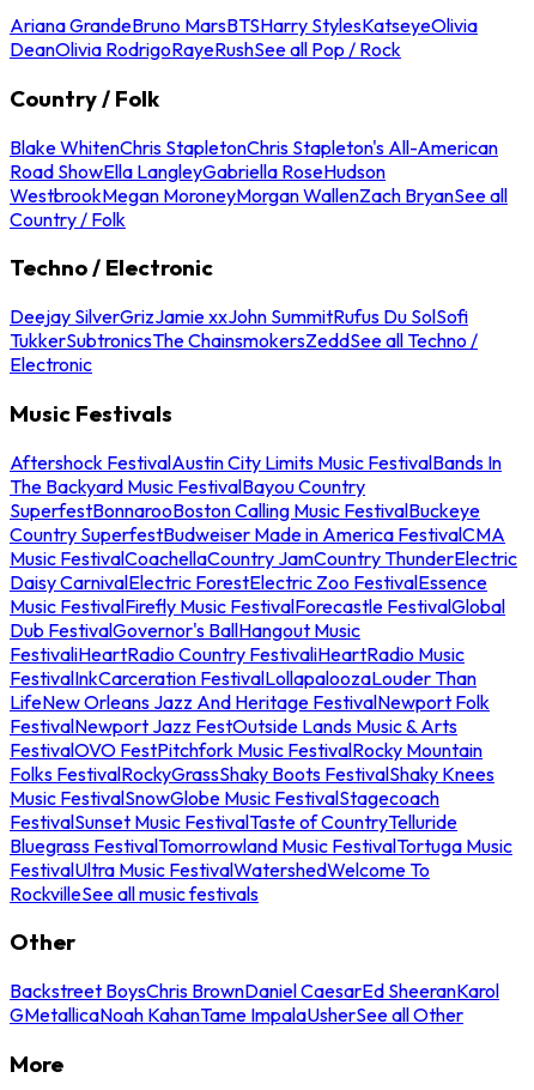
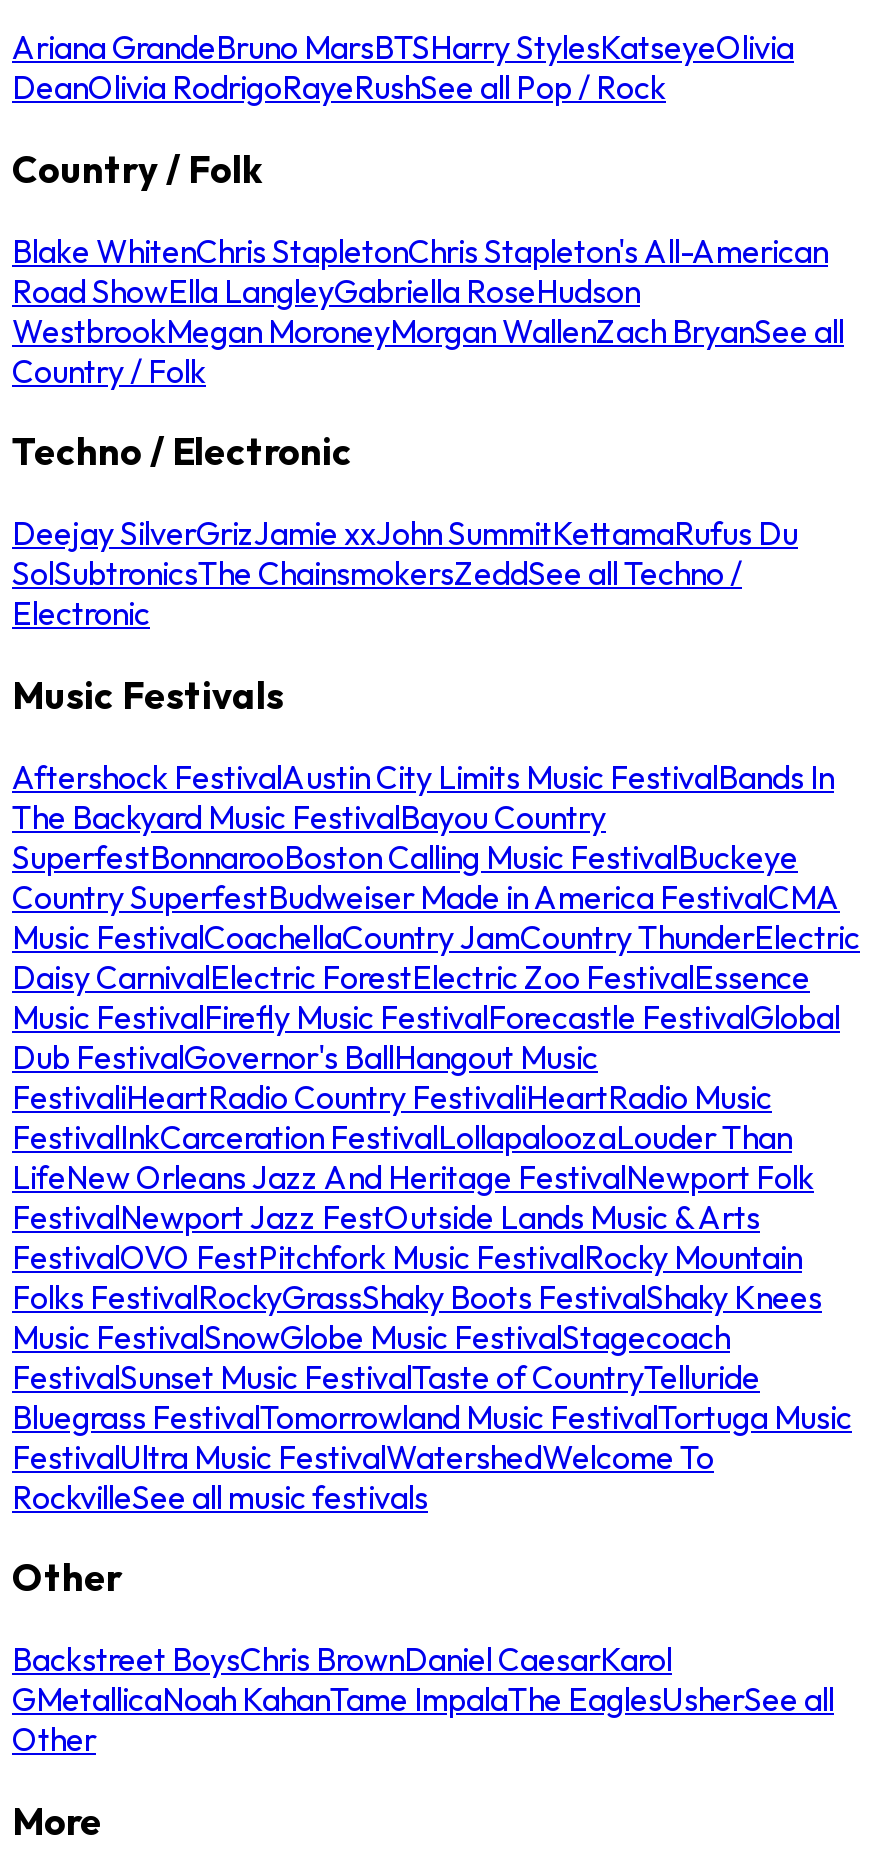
- Deejay SilverGrizJamie xxJohn SummitRufus Du SolSofi
- TukkerSubtronicsThe ChainsmokersZeddSee all Techno /
+ Deejay SilverGrizJamie xxJohn SummitKettamaRufus Du
+ SolSubtronicsThe ChainsmokersZeddSee all Techno /

- Backstreet BoysChris BrownDaniel CaesarEd SheeranKarol
- GMetallicaNoah KahanTame ImpalaUsherSee all Other
+ Backstreet BoysChris BrownDaniel CaesarKarol
+ GMetallicaNoah KahanTame ImpalaThe EaglesUsherSee all
+ Other
